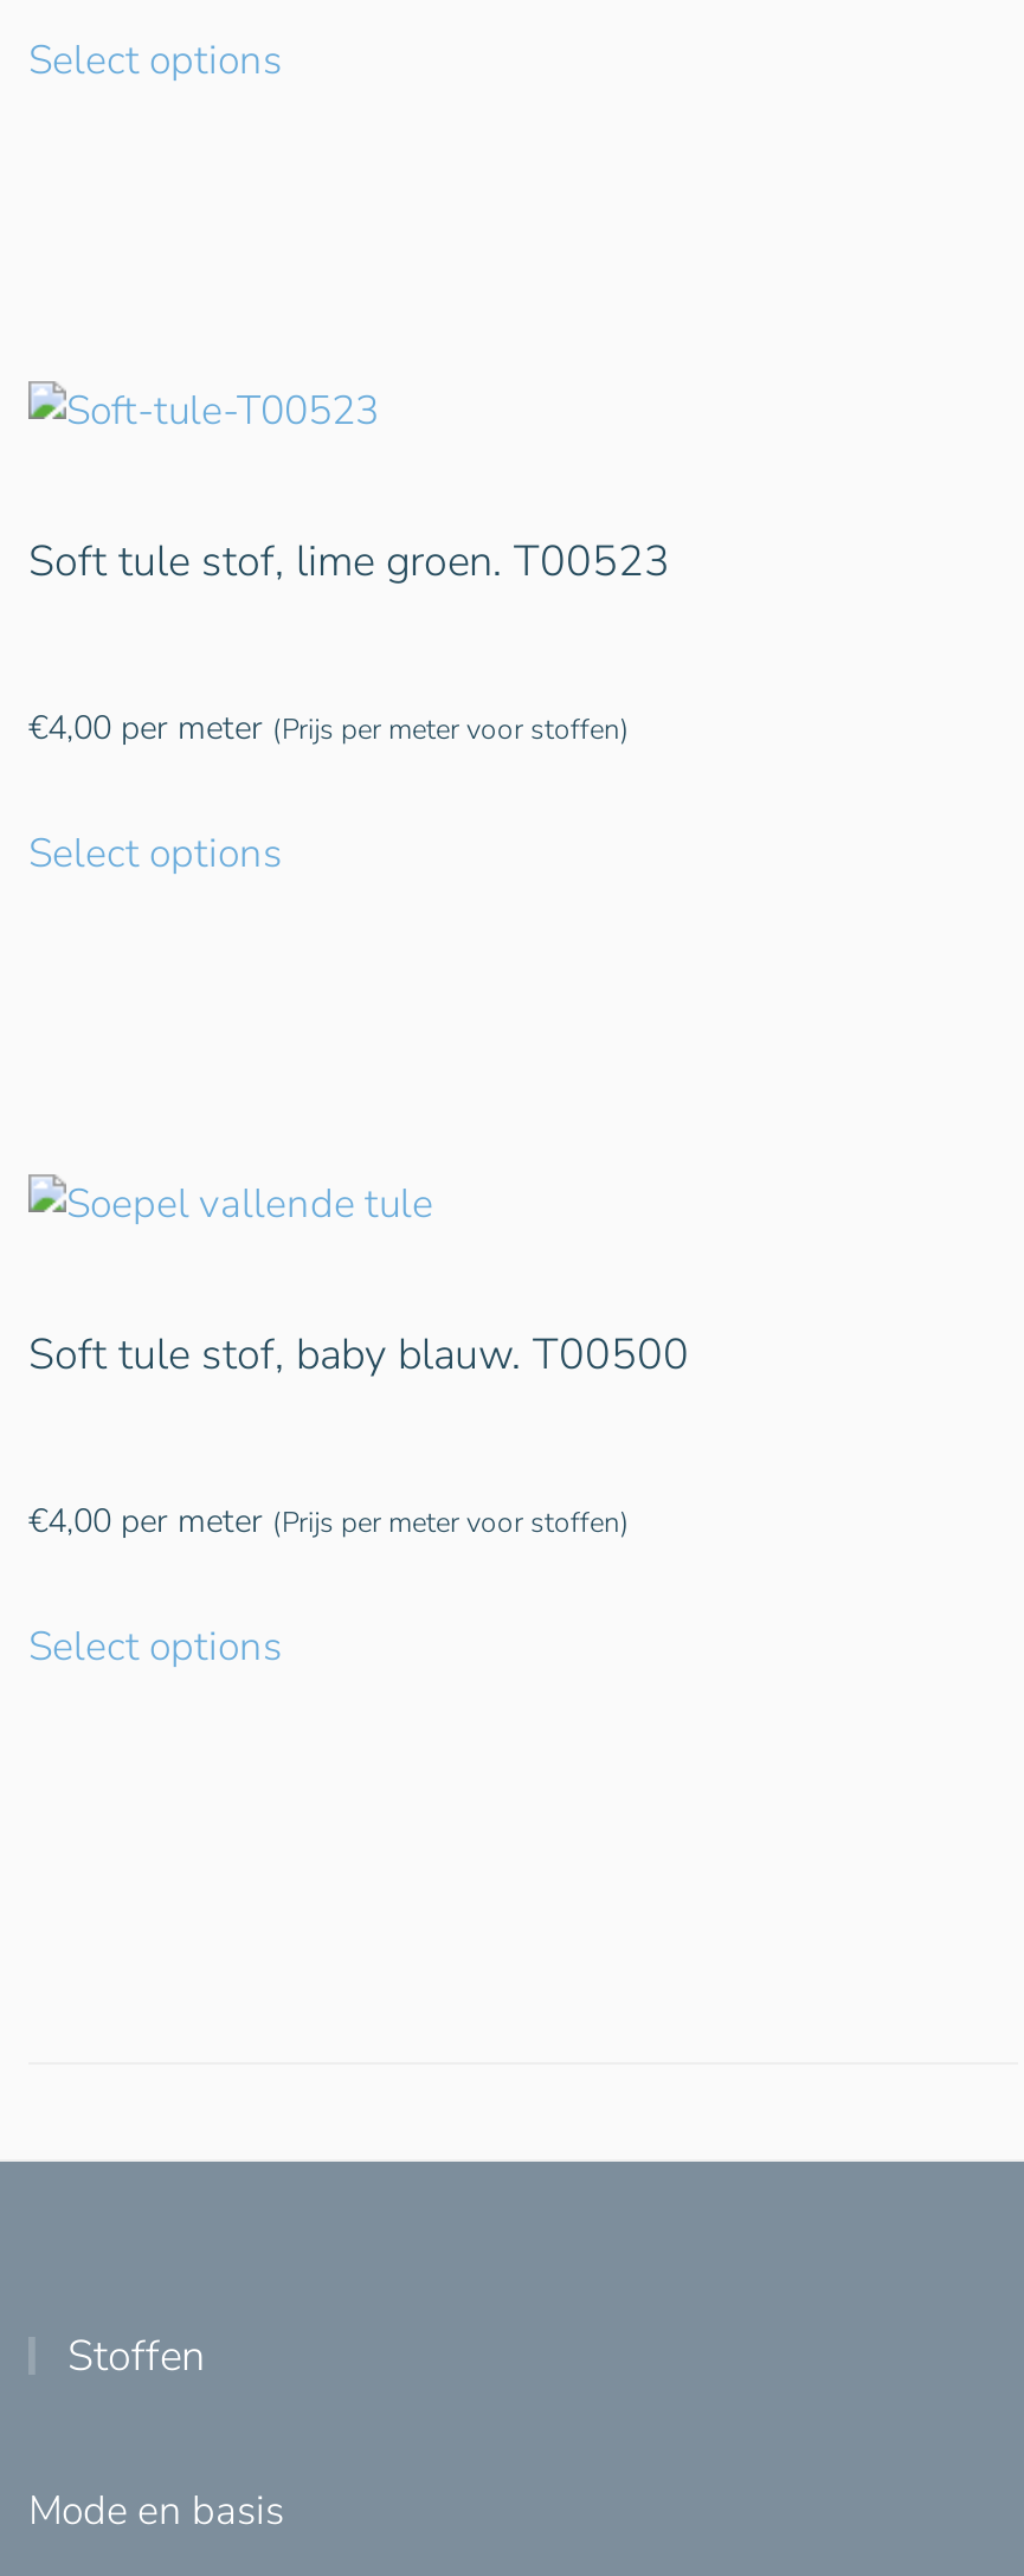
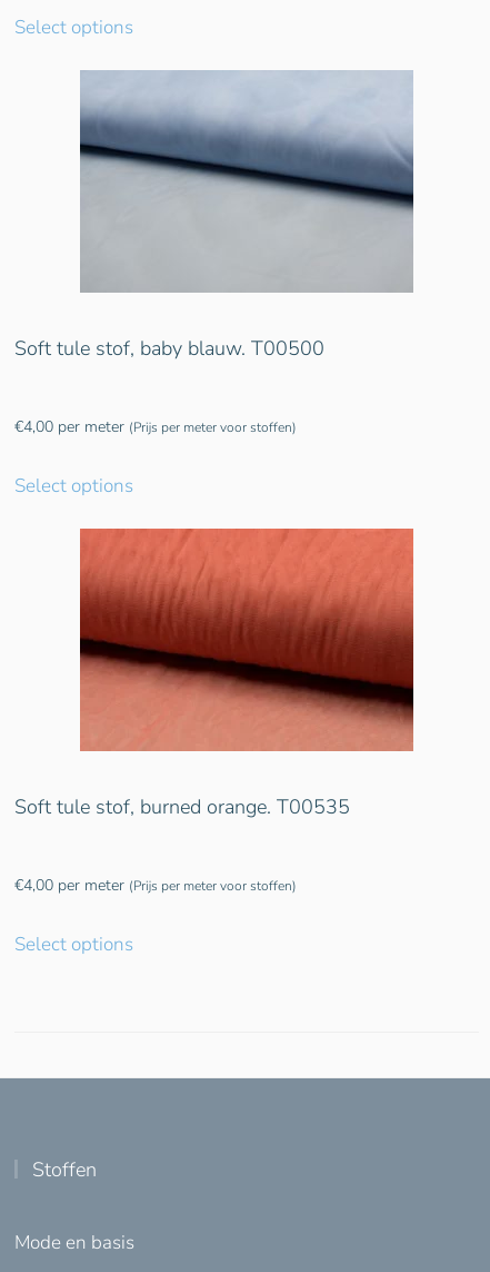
+ [image]

- Soft tule stof, lime groen. T00523

moved down: €4,00 per meter (Prijs per meter voor stoffen) | Select options

+ [image]
+ Soft tule stof, burned orange. T00535

moved up: Soft tule stof, baby blauw. T00500

moved down: €4,00 per meter (Prijs per meter voor stoffen) | Select options
